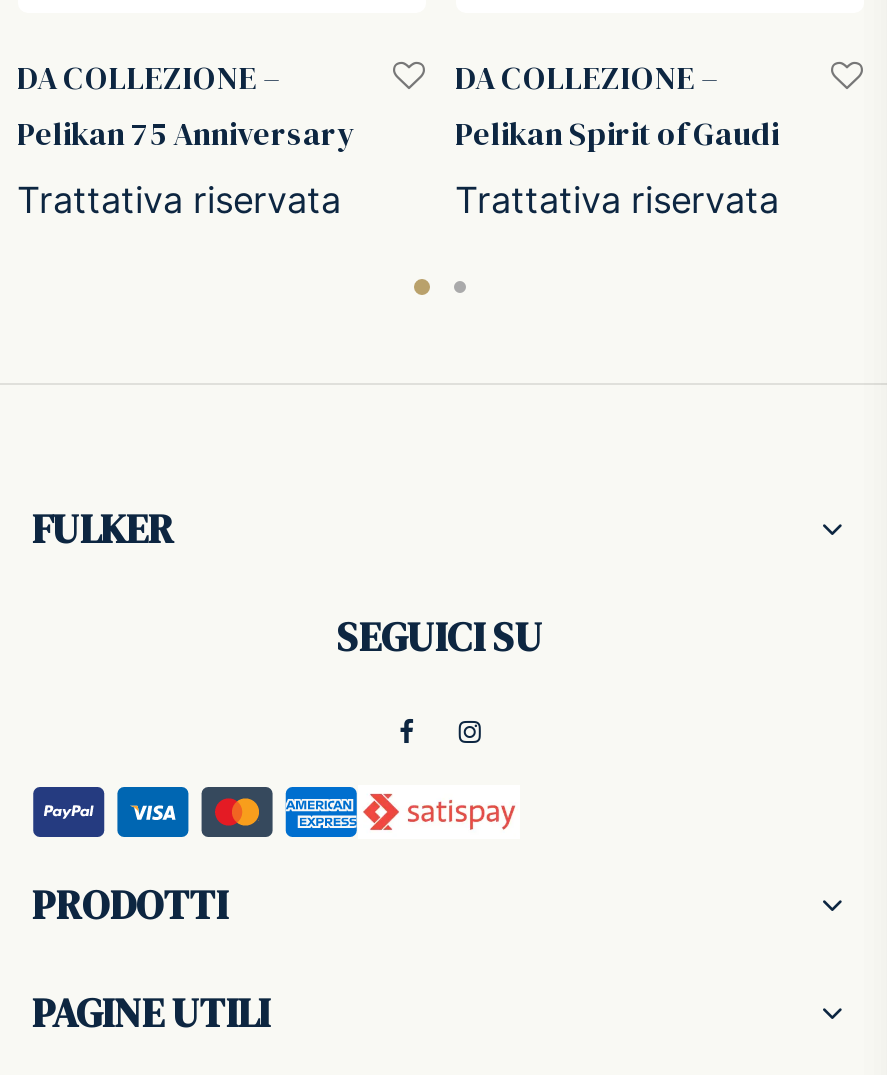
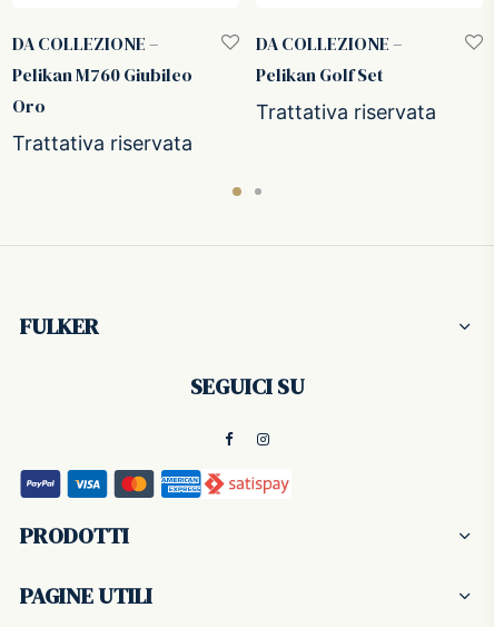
- Pelikan 75 Anniversary
+ Pelikan M760 Giubileo
+ Oro

- Pelikan Spirit of Gaudi
+ Pelikan Golf Set
